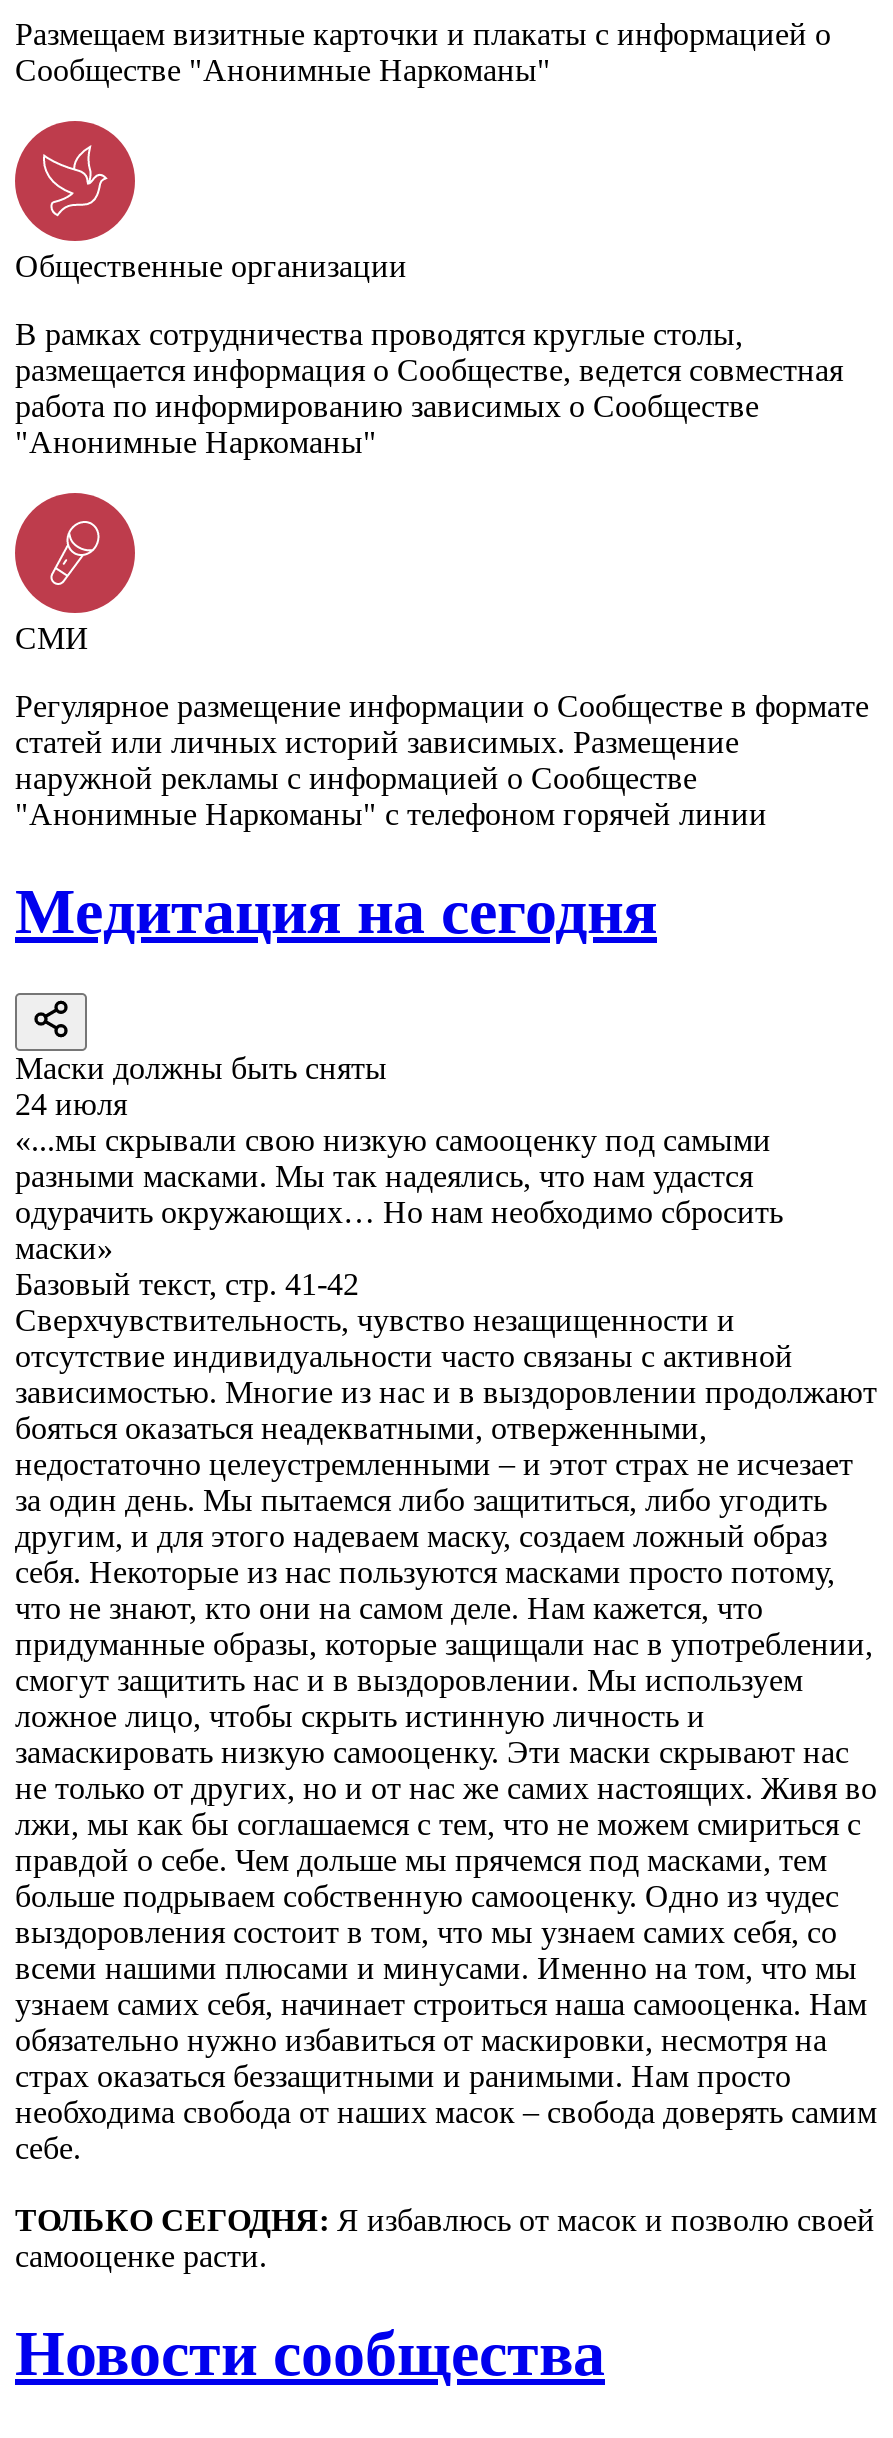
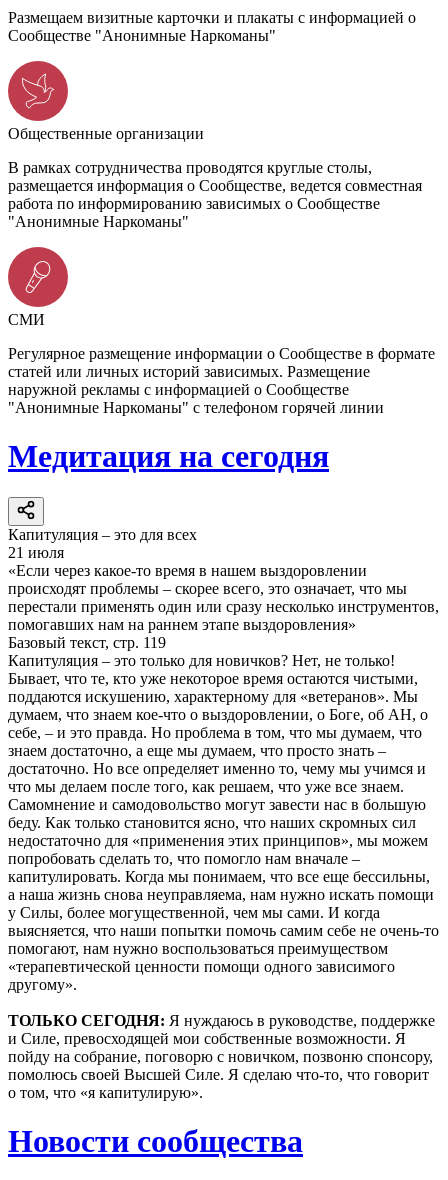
- Маски должны быть сняты
- 24 июля
- «...мы скрывали свою низкую самооценку под самыми
- разными масками. Мы так надеялись, что нам удастся
- одурачить окружающих… Но нам необходимо сбросить
- маски»
- Базовый текст, стр. 41-42
- Сверхчувствительность, чувство незащищенности и
- отсутствие индивидуальности часто связаны с активной
- зависимостью. Многие из нас и в выздоровлении продолжают
- бояться оказаться неадекватными, отверженными,
- недостаточно целеустремленными – и этот страх не исчезает
- за один день. Мы пытаемся либо защититься, либо угодить
- другим, и для этого надеваем маску, создаем ложный образ
- себя. Некоторые из нас пользуются масками просто потому,
- что не знают, кто они на самом деле. Нам кажется, что
- придуманные образы, которые защищали нас в употреблении,
- смогут защитить нас и в выздоровлении. Мы используем
- ложное лицо, чтобы скрыть истинную личность и
- замаскировать низкую самооценку. Эти маски скрывают нас
- не только от других, но и от нас же самих настоящих. Живя во
- лжи, мы как бы соглашаемся с тем, что не можем смириться с
- правдой о себе. Чем дольше мы прячемся под масками, тем
- больше подрываем собственную самооценку. Одно из чудес
- выздоровления состоит в том, что мы узнаем самих себя, со
- всеми нашими плюсами и минусами. Именно на том, что мы
- узнаем самих себя, начинает строиться наша самооценка. Нам
- обязательно нужно избавиться от маскировки, несмотря на
- страх оказаться беззащитными и ранимыми. Нам просто
- необходима свобода от наших масок – свобода доверять самим
- себе.
+ Капитуляция – это для всех
+ 21 июля
+ «Если через какое-то время в нашем выздоровлении
+ происходят проблемы – скорее всего, это означает, что мы
+ перестали применять один или сразу несколько инструментов,
+ помогавших нам на раннем этапе выздоровления»
+ Базовый текст, стр. 119
+ Капитуляция – это только для новичков? Нет, не только!
+ Бывает, что те, кто уже некоторое время остаются чистыми,
+ поддаются искушению, характерному для «ветеранов». Мы
+ думаем, что знаем кое-что о выздоровлении, о Боге, об АН, о
+ себе, – и это правда. Но проблема в том, что мы думаем, что
+ знаем достаточно, а еще мы думаем, что просто знать –
+ достаточно. Но все определяет именно то, чему мы учимся и
+ что мы делаем после того, как решаем, что уже все знаем.
+ Самомнение и самодовольство могут завести нас в большую
+ беду. Как только становится ясно, что наших скромных сил
+ недостаточно для «применения этих принципов», мы можем
+ попробовать сделать то, что помогло нам вначале –
+ капитулировать. Когда мы понимаем, что все еще бессильны,
+ а наша жизнь снова неуправляема, нам нужно искать помощи
+ у Силы, более могущественной, чем мы сами. И когда
+ выясняется, что наши попытки помочь самим себе не очень-то
+ помогают, нам нужно воспользоваться преимуществом
+ «терапевтической ценности помощи одного зависимого
+ другому».

- ТОЛЬКО СЕГОДНЯ: Я избавлюсь от масок и позволю своей
- самооценке расти.
+ ТОЛЬКО СЕГОДНЯ: Я нуждаюсь в руководстве, поддержке
+ и Силе, превосходящей мои собственные возможности. Я
+ пойду на собрание, поговорю с новичком, позвоню спонсору,
+ помолюсь своей Высшей Силе. Я сделаю что-то, что говорит
+ о том, что «я капитулирую».
